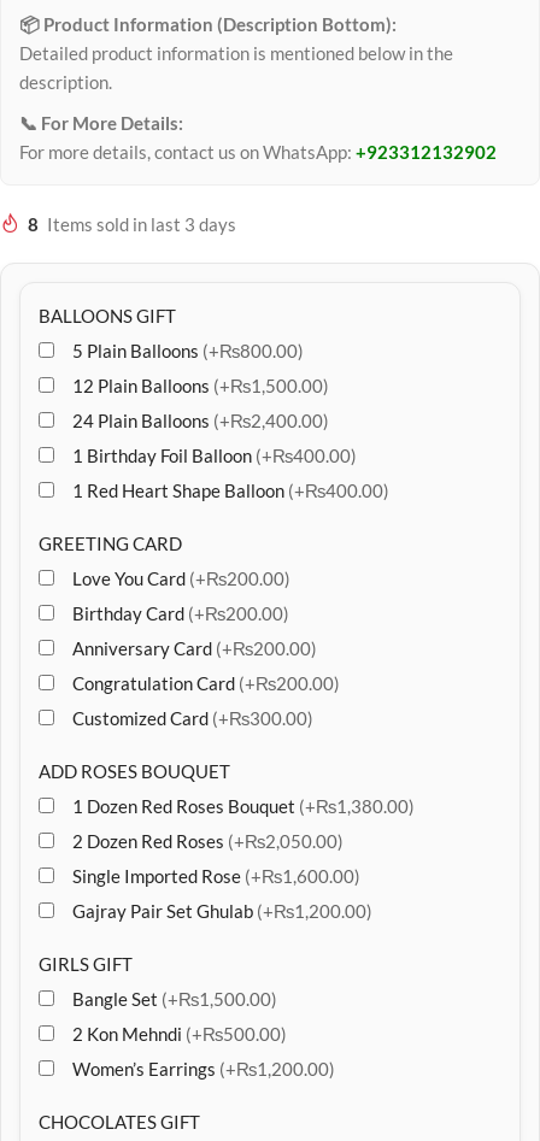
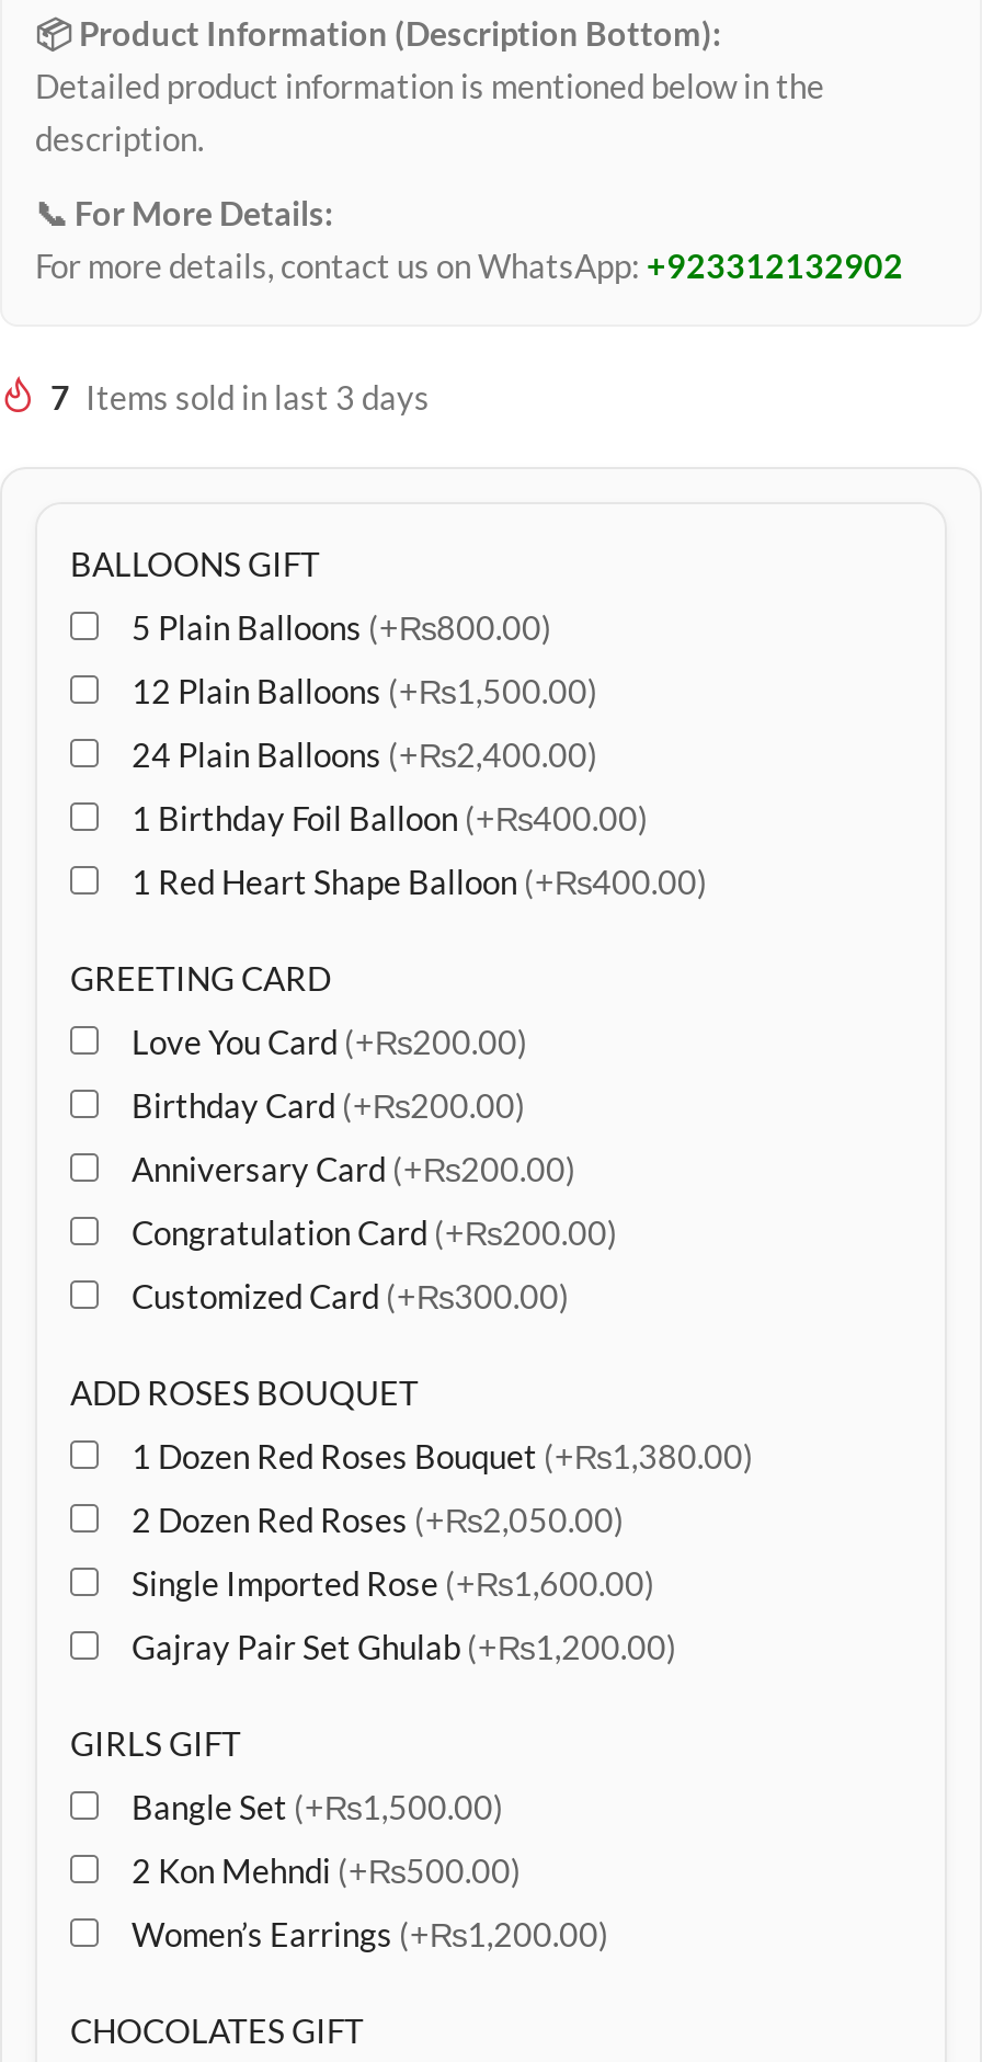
- 8 Items sold in last 3 days
+ 7 Items sold in last 3 days
